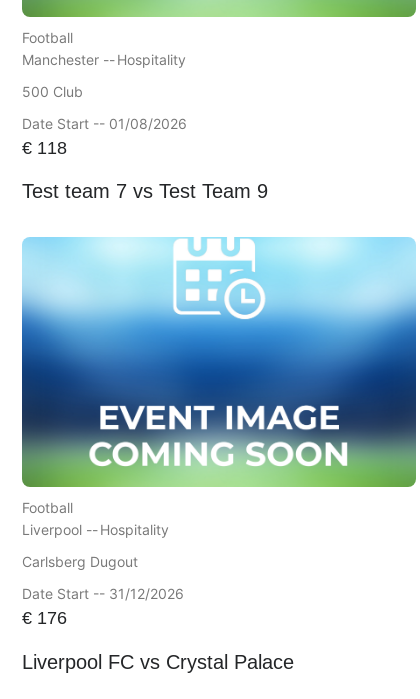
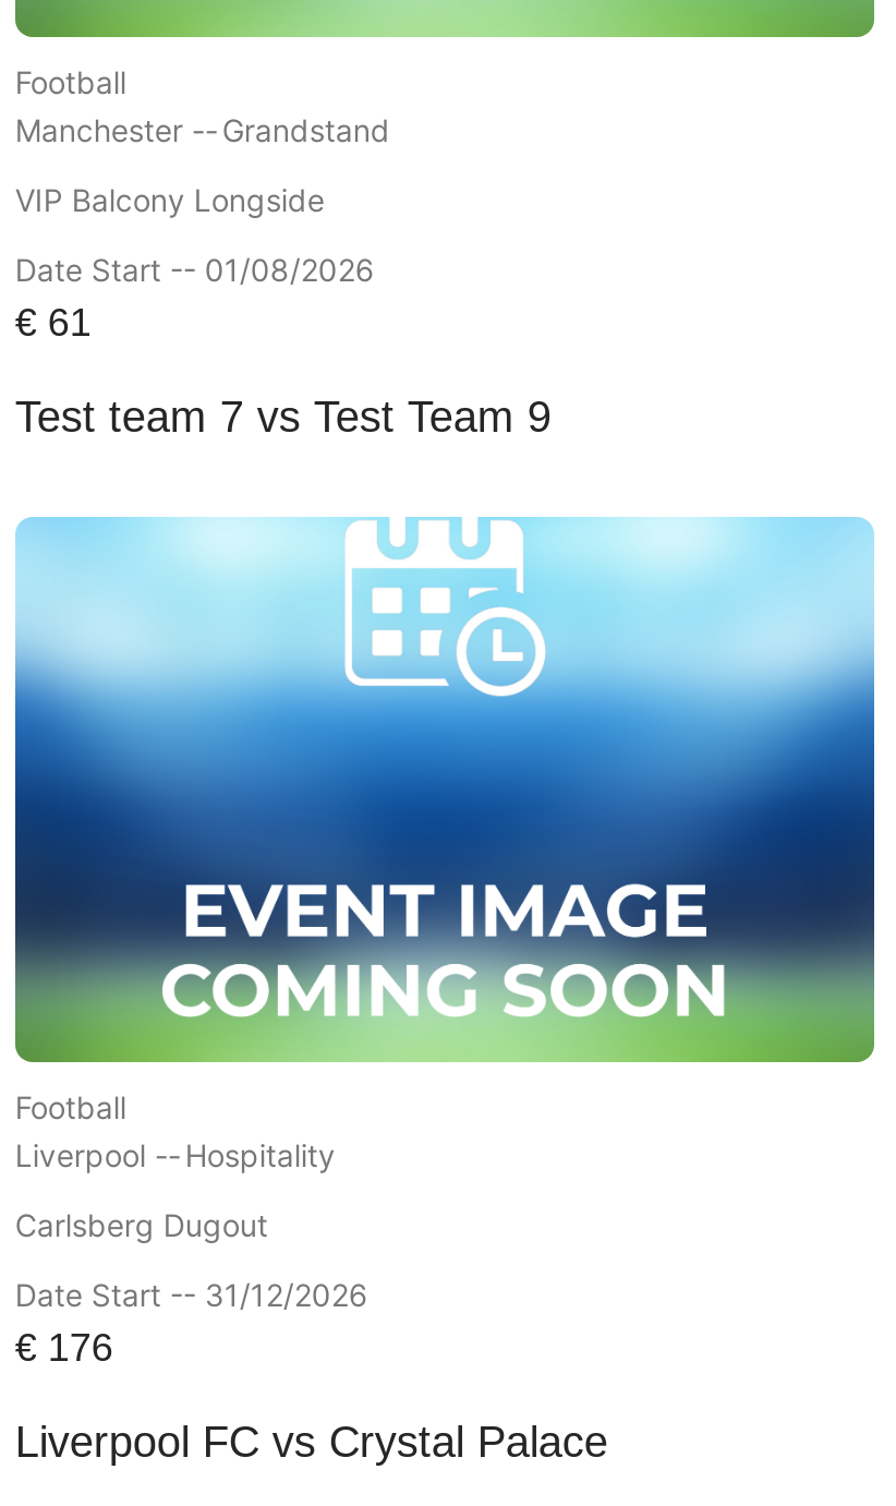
- Manchester -- Hospitality
+ Manchester -- Grandstand

- 500 Club
+ VIP Balcony Longside

- €118
+ €61
